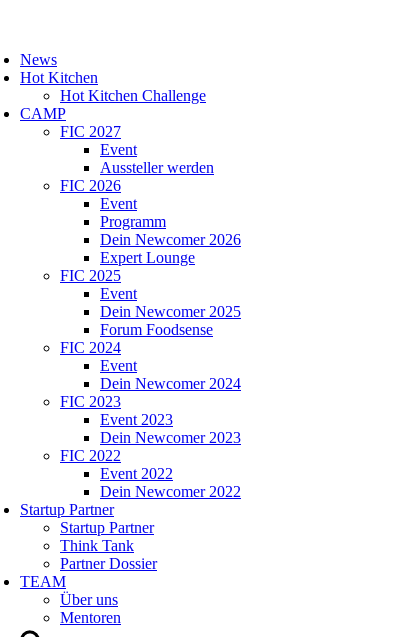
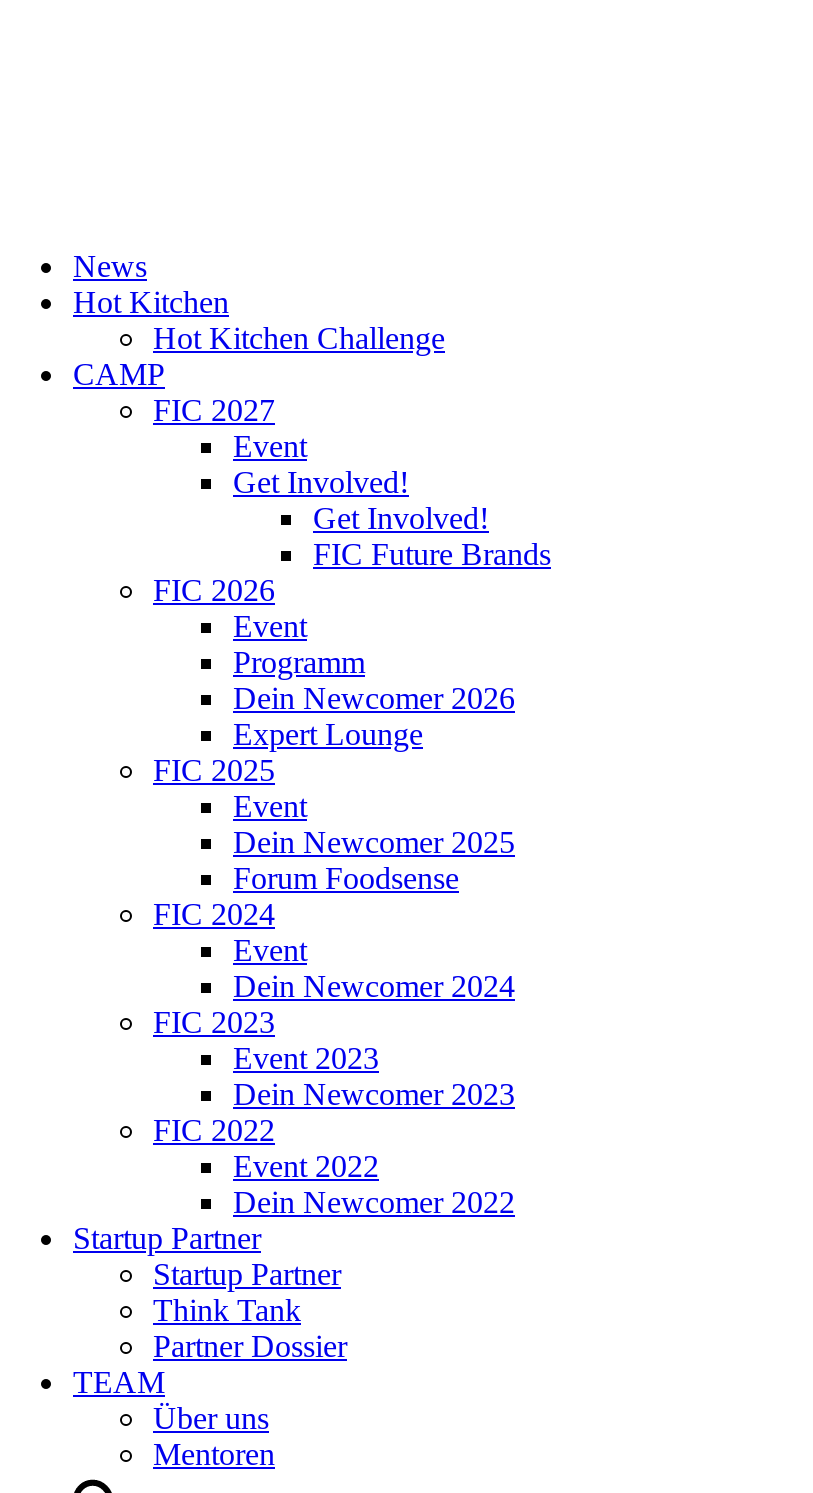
- Aussteller werden
+ Get Involved!
+ Get Involved!
+ FIC Future Brands
